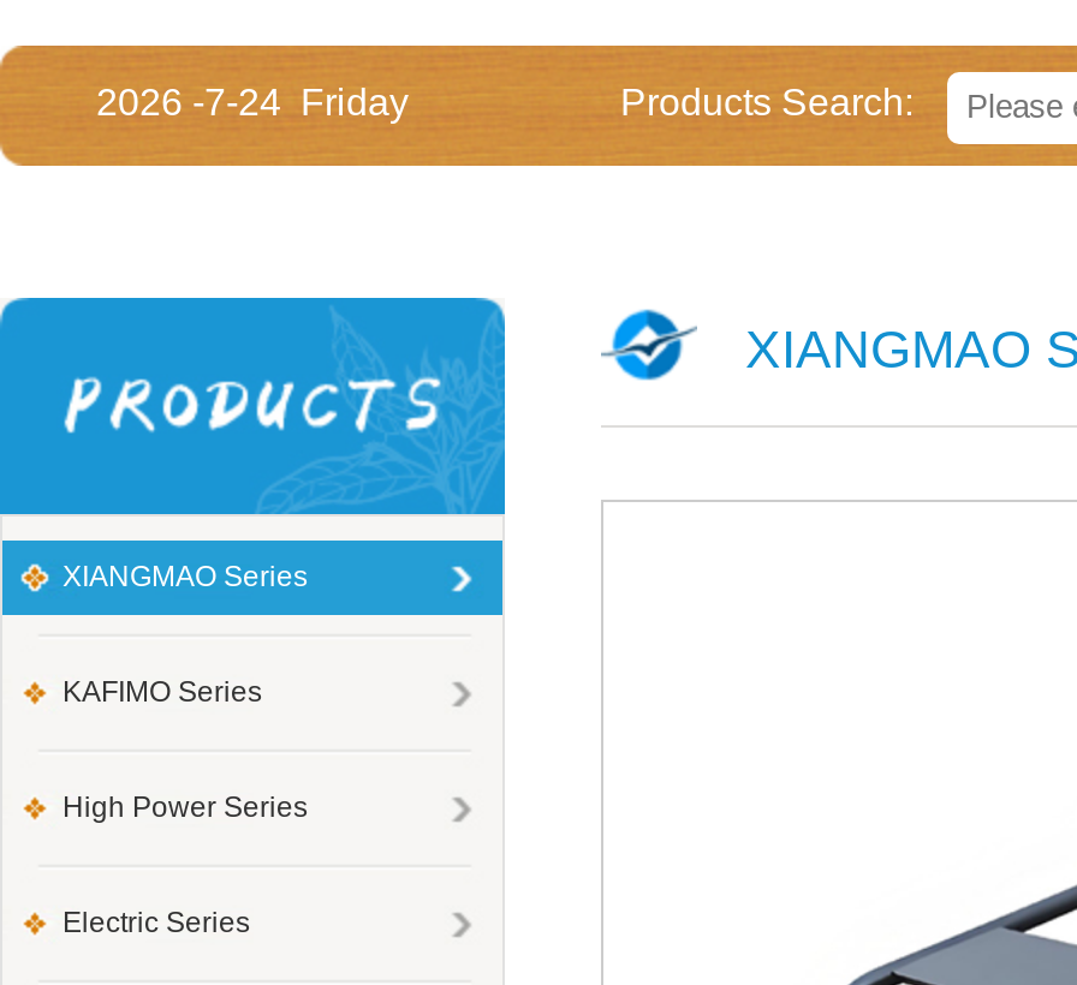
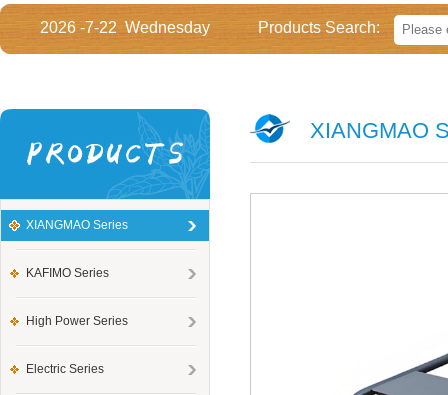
- 2026 -7-24 Friday
+ 2026 -7-22 Wednesday
